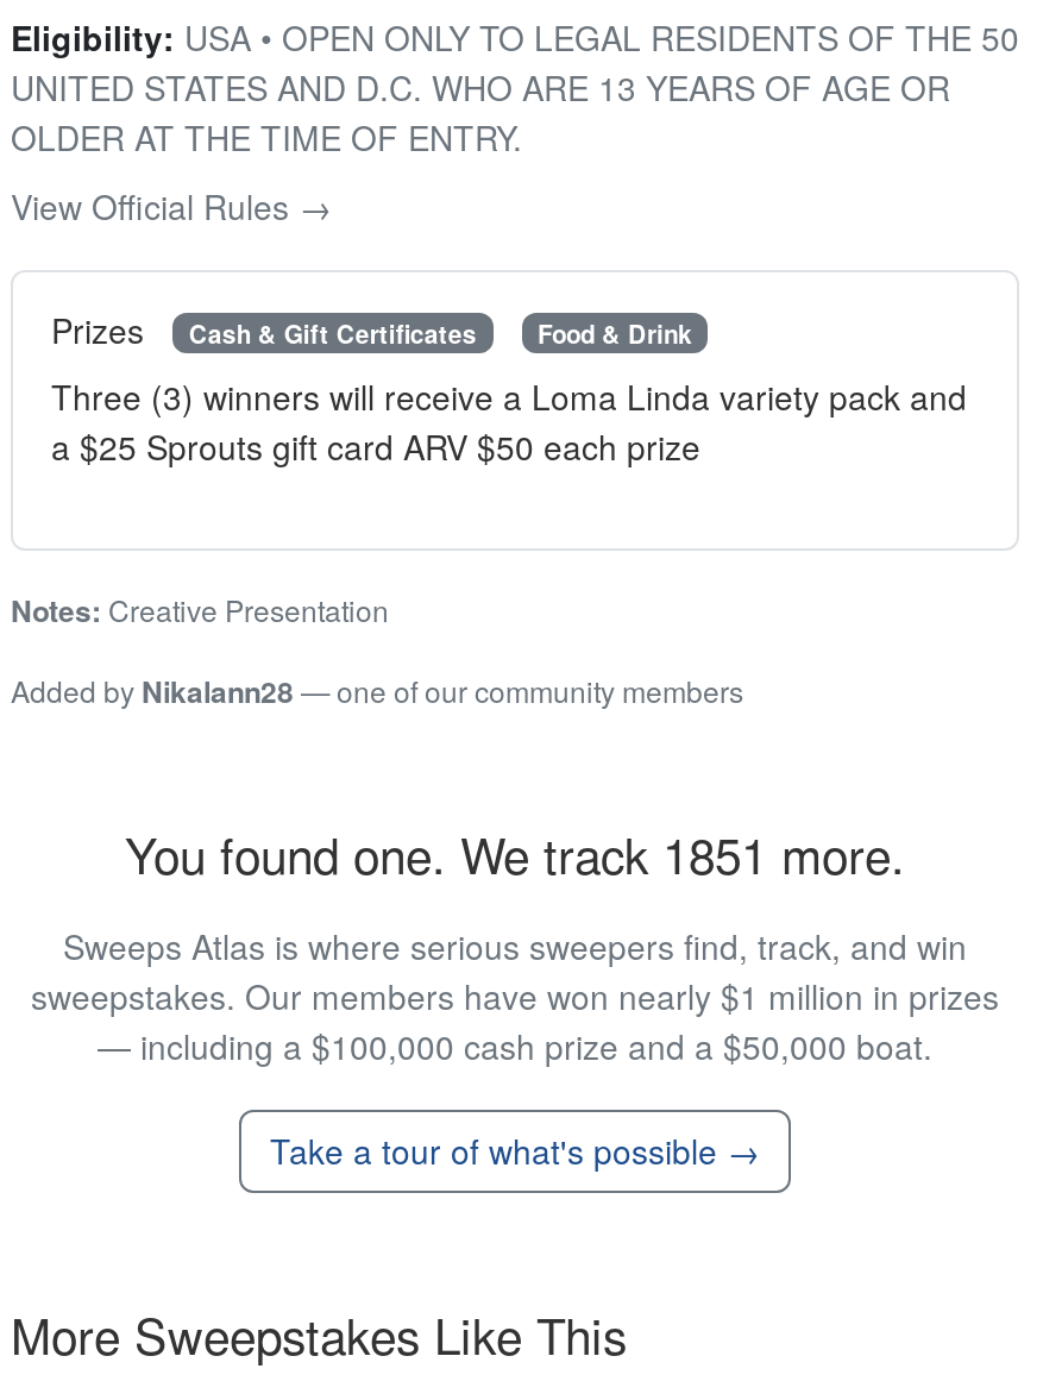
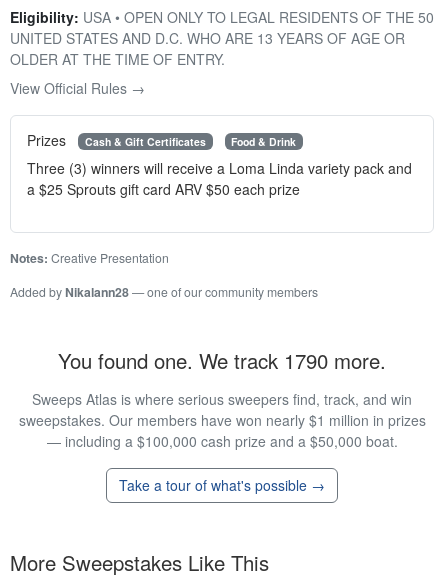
- You found one. We track 1851 more.
+ You found one. We track 1790 more.
